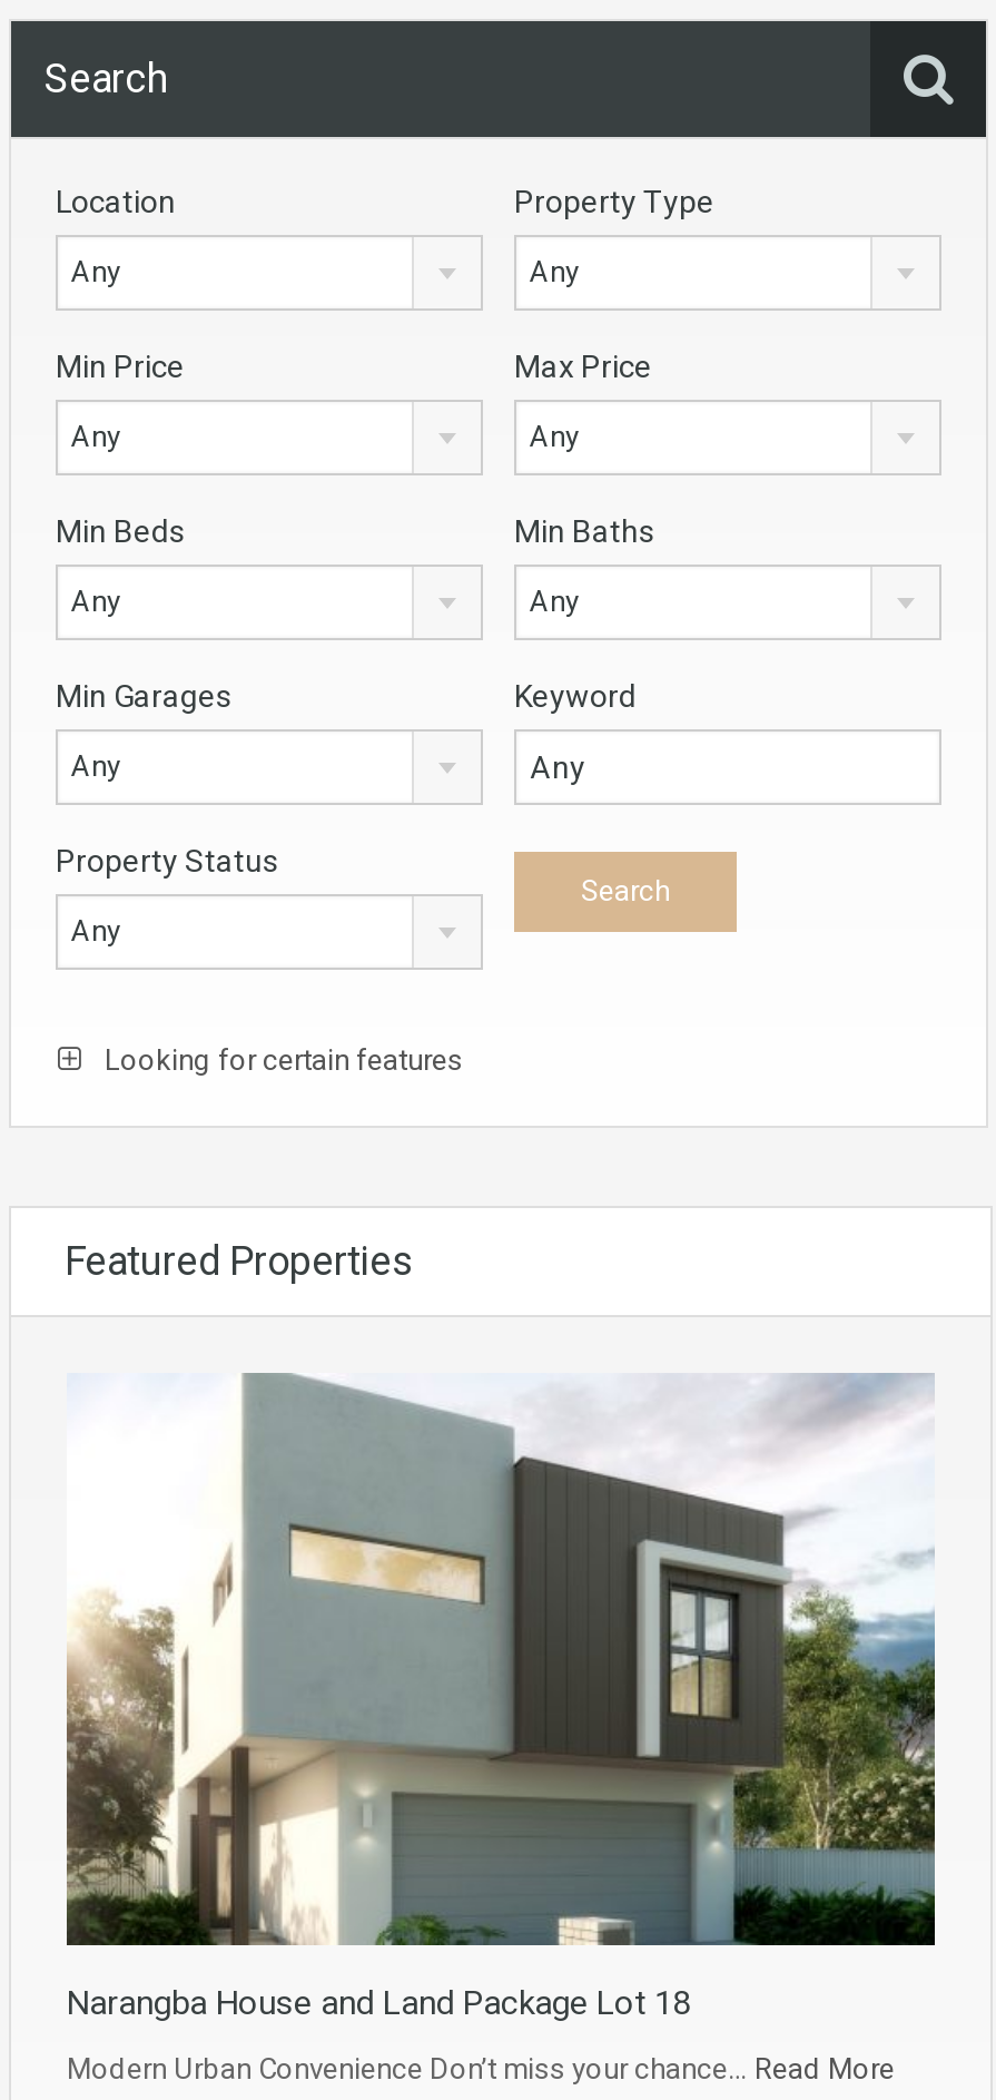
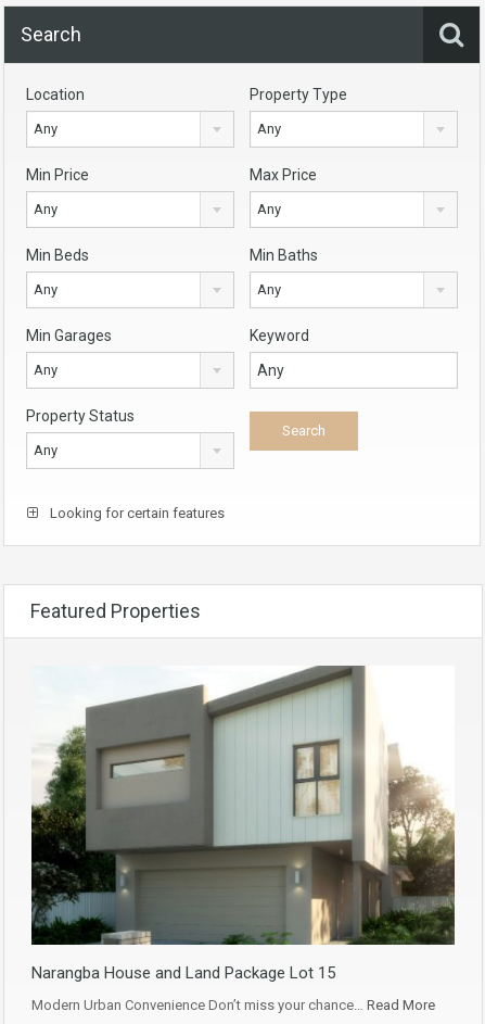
- [image]
- Narangba House and Land Package Lot 18
+ [image]
+ Narangba House and Land Package Lot 15
